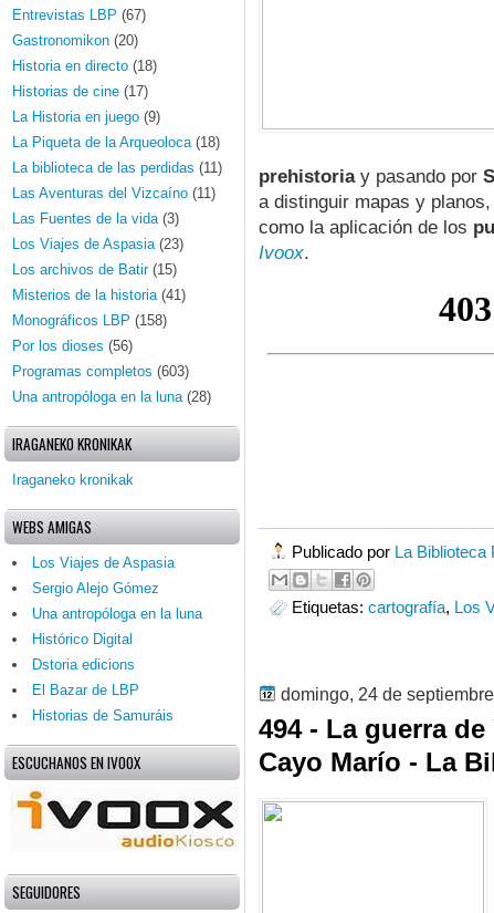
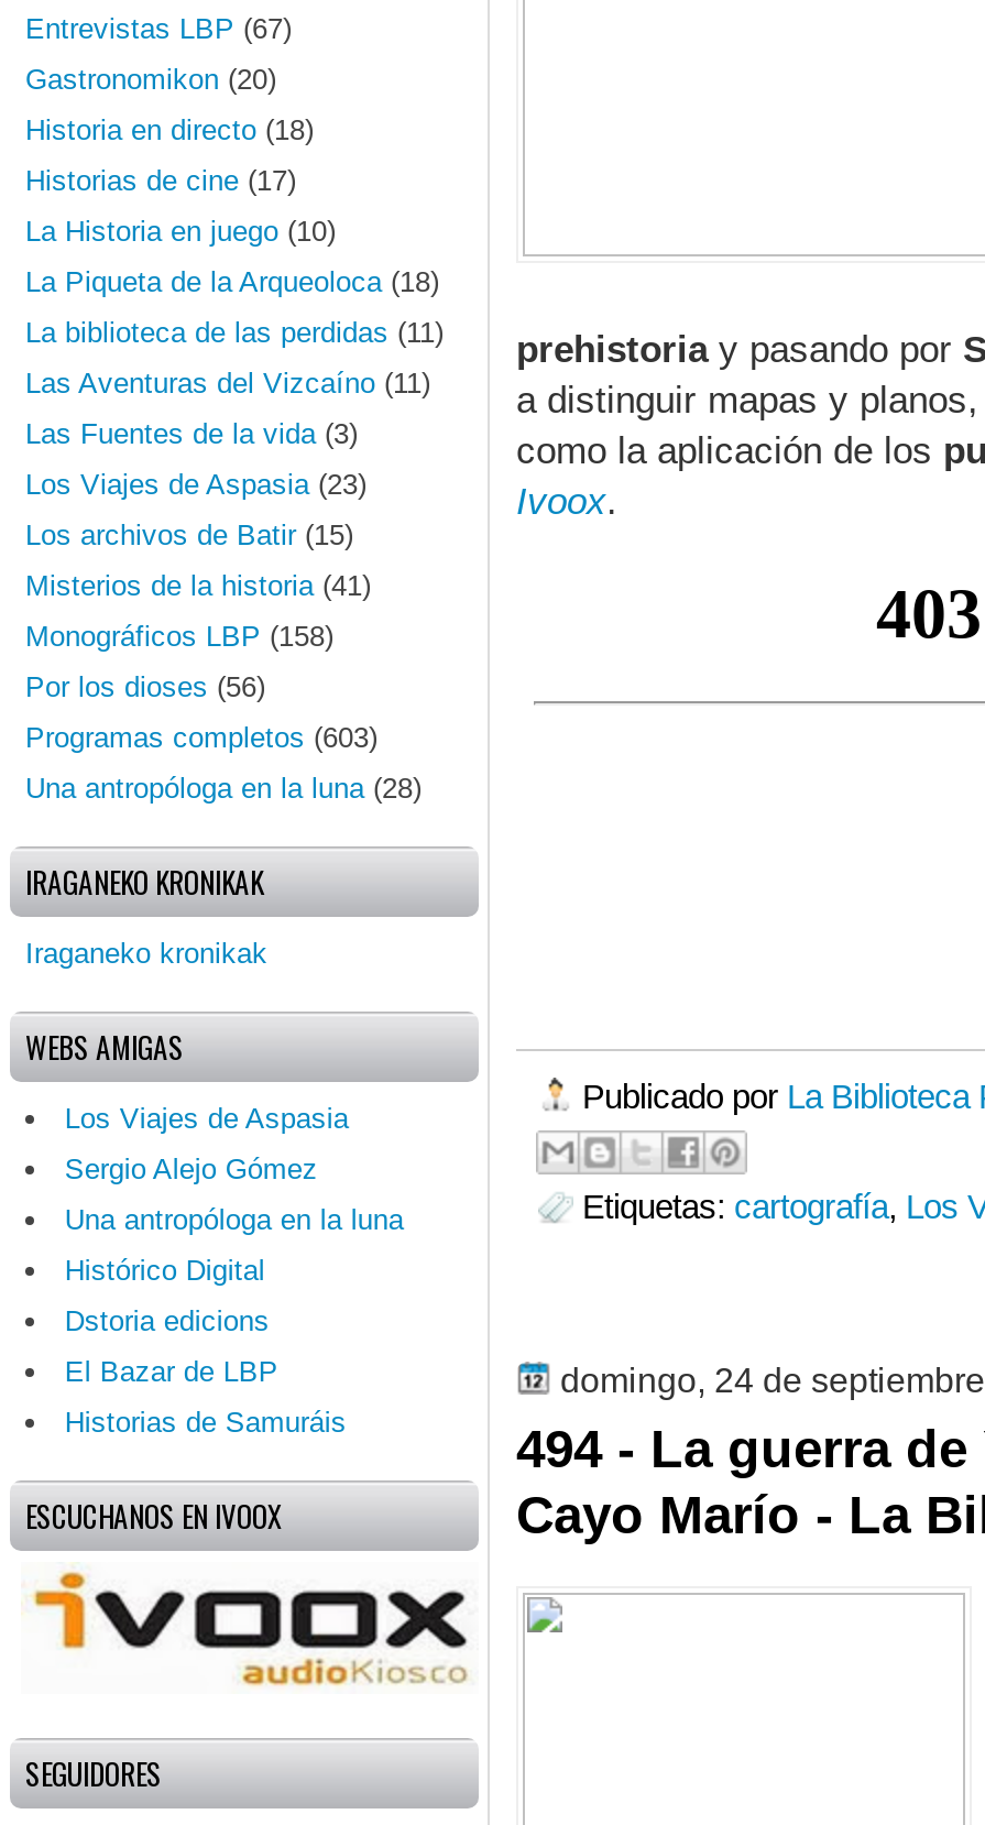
- La Historia en juego (9)
+ La Historia en juego (10)
